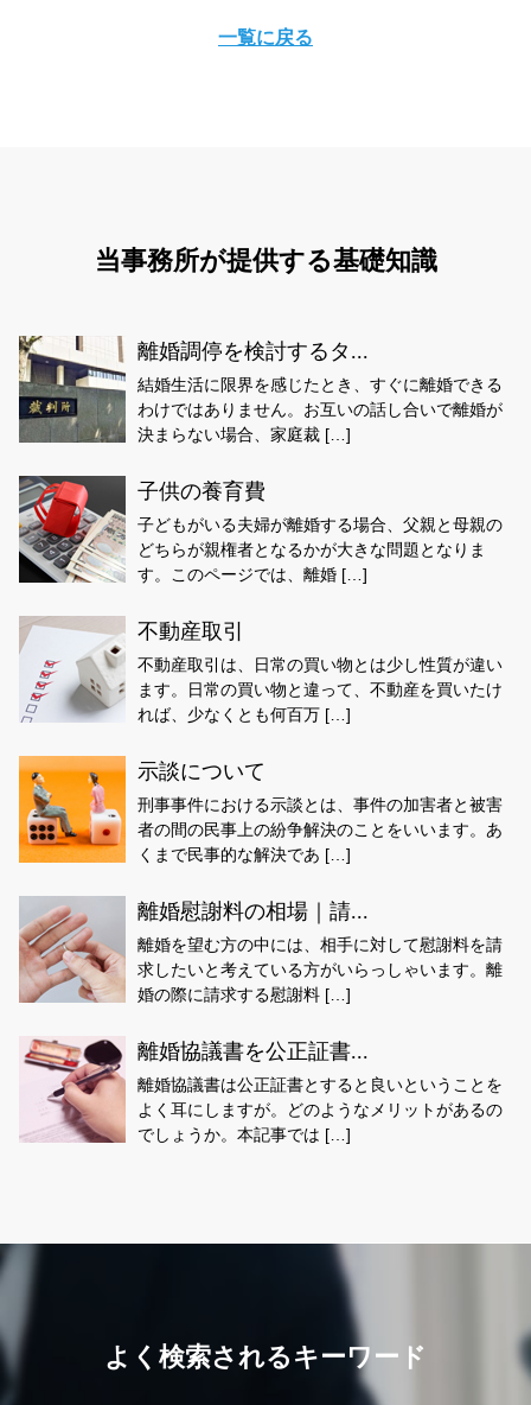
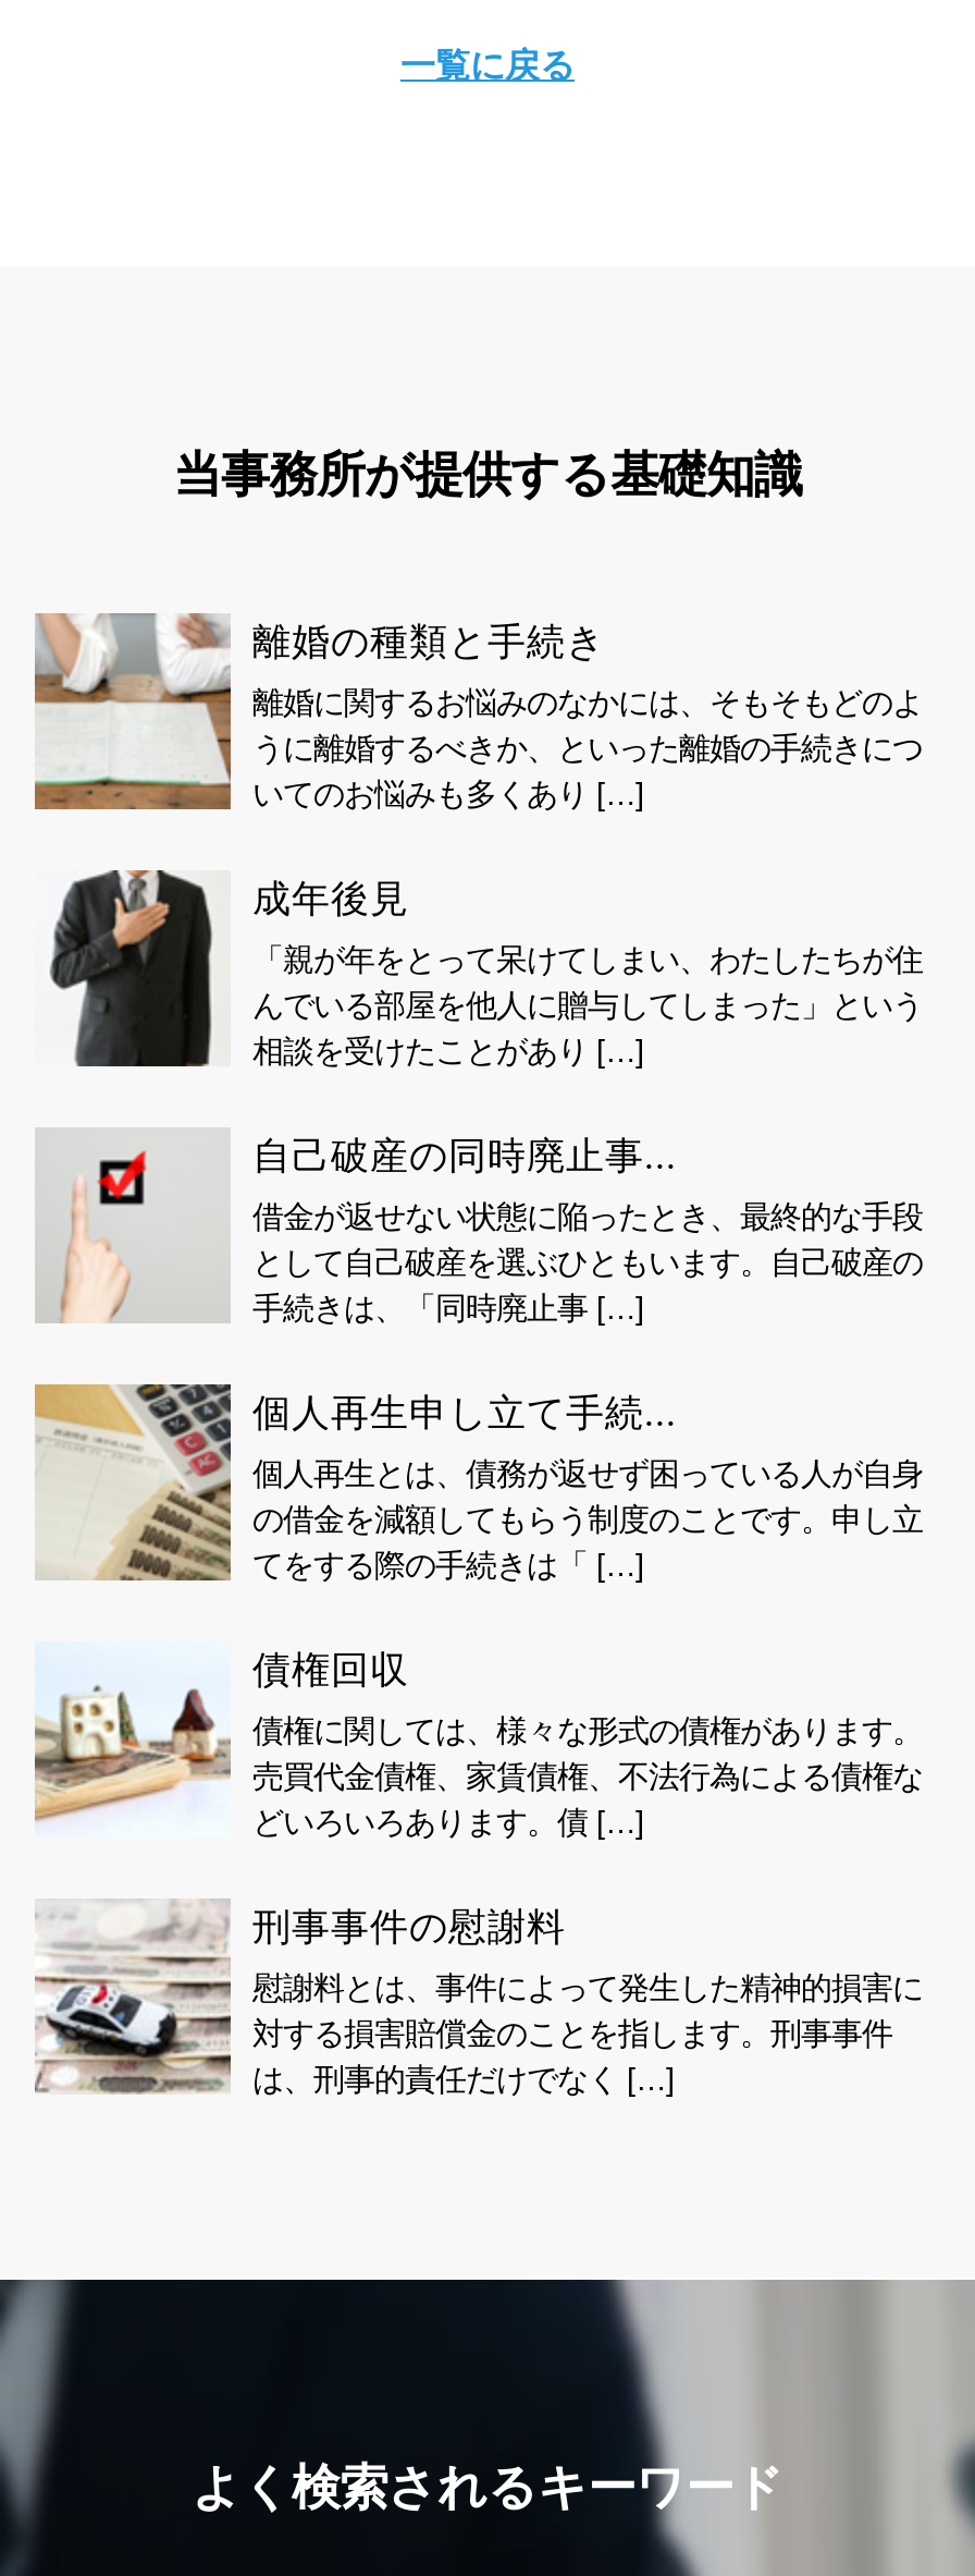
- [image]
- 離婚調停を検討するタ...
+ [image]
+ 離婚の種類と手続き

- 結婚生活に限界を感じたとき、すぐに離婚できる
- わけではありません。お互いの話し合いで離婚が
- 決まらない場合、家庭裁 […]
+ 離婚に関するお悩みのなかには、そもそもどのよ
+ うに離婚するべきか、といった離婚の手続きにつ
+ いてのお悩みも多くあり […]

- [image]
- 子供の養育費
+ [image]
+ 成年後見

- 子どもがいる夫婦が離婚する場合、父親と母親の
- どちらが親権者となるかが大きな問題となりま
- す。このページでは、離婚 […]
+ 「親が年をとって呆けてしまい、わたしたちが住
+ んでいる部屋を他人に贈与してしまった」という
+ 相談を受けたことがあり […]

- [image]
- 不動産取引
+ [image]
+ 自己破産の同時廃止事...

- 不動産取引は、日常の買い物とは少し性質が違い
- ます。日常の買い物と違って、不動産を買いたけ
- れば、少なくとも何百万 […]
+ 借金が返せない状態に陥ったとき、最終的な手段
+ として自己破産を選ぶひともいます。自己破産の
+ 手続きは、「同時廃止事 […]

- [image]
- 示談について
+ [image]
+ 個人再生申し立て手続...

- 刑事事件における示談とは、事件の加害者と被害
- 者の間の民事上の紛争解決のことをいいます。あ
- くまで民事的な解決であ […]
+ 個人再生とは、債務が返せず困っている人が自身
+ の借金を減額してもらう制度のことです。申し立
+ てをする際の手続きは「 […]

- [image]
- 離婚慰謝料の相場｜請...
+ [image]
+ 債権回収

- 離婚を望む方の中には、相手に対して慰謝料を請
- 求したいと考えている方がいらっしゃいます。離
- 婚の際に請求する慰謝料 […]
+ 債権に関しては、様々な形式の債権があります。
+ 売買代金債権、家賃債権、不法行為による債権な
+ どいろいろあります。債 […]

- [image]
- 離婚協議書を公正証書...
+ [image]
+ 刑事事件の慰謝料

- 離婚協議書は公正証書とすると良いということを
- よく耳にしますが。どのようなメリットがあるの
- でしょうか。本記事では […]
+ 慰謝料とは、事件によって発生した精神的損害に
+ 対する損害賠償金のことを指します。刑事事件
+ は、刑事的責任だけでなく […]
